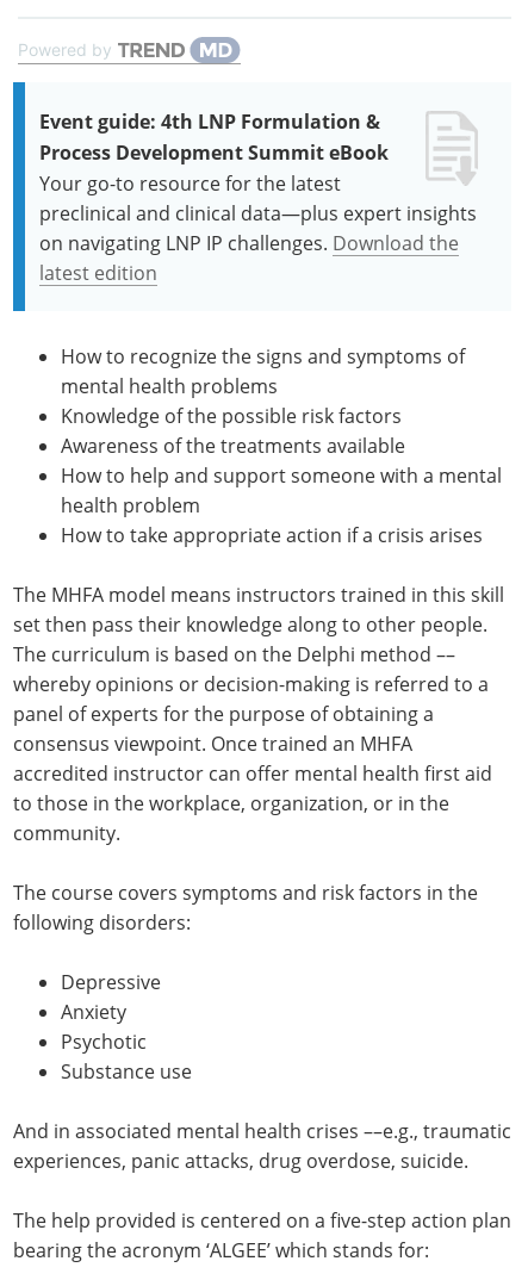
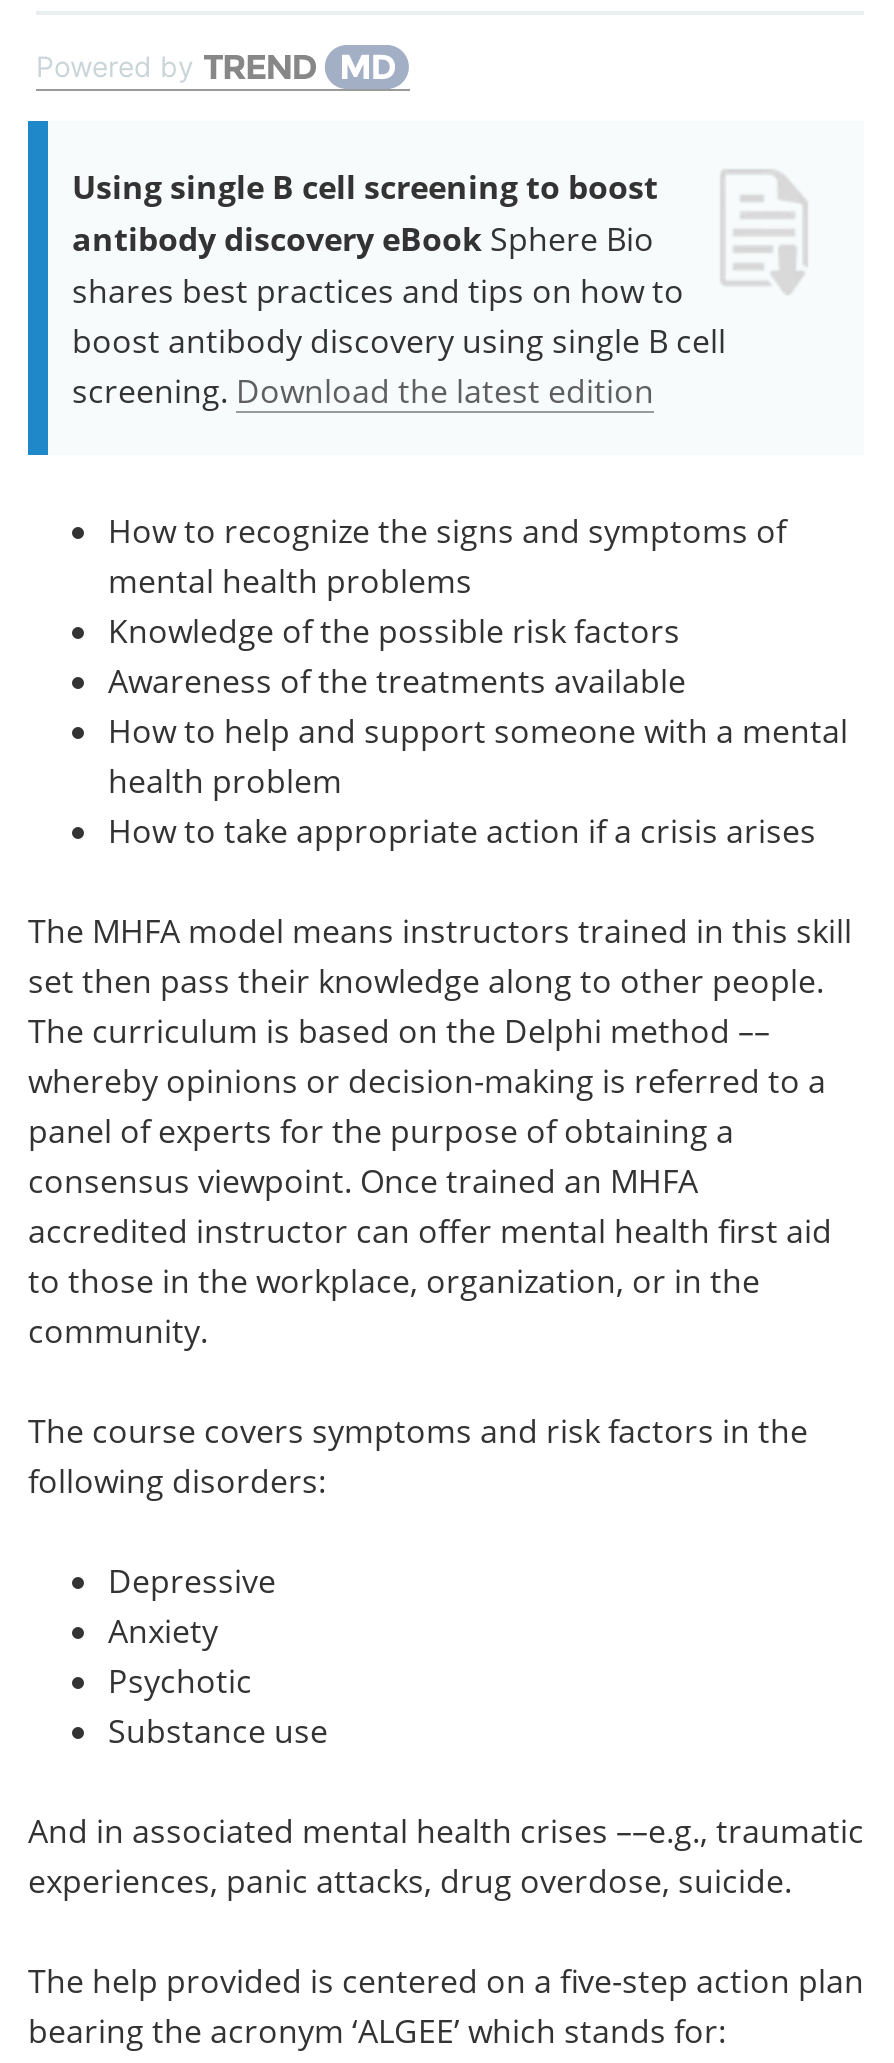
- Event guide: 4th LNP Formulation &
- Process Development Summit eBook
- Your go-to resource for the latest
- preclinical and clinical data—plus expert insights
- on navigating LNP IP challenges. Download the
- latest edition
+ Using single B cell screening to boost
+ antibody discovery eBook Sphere Bio
+ shares best practices and tips on how to
+ boost antibody discovery using single B cell
+ screening. Download the latest edition
